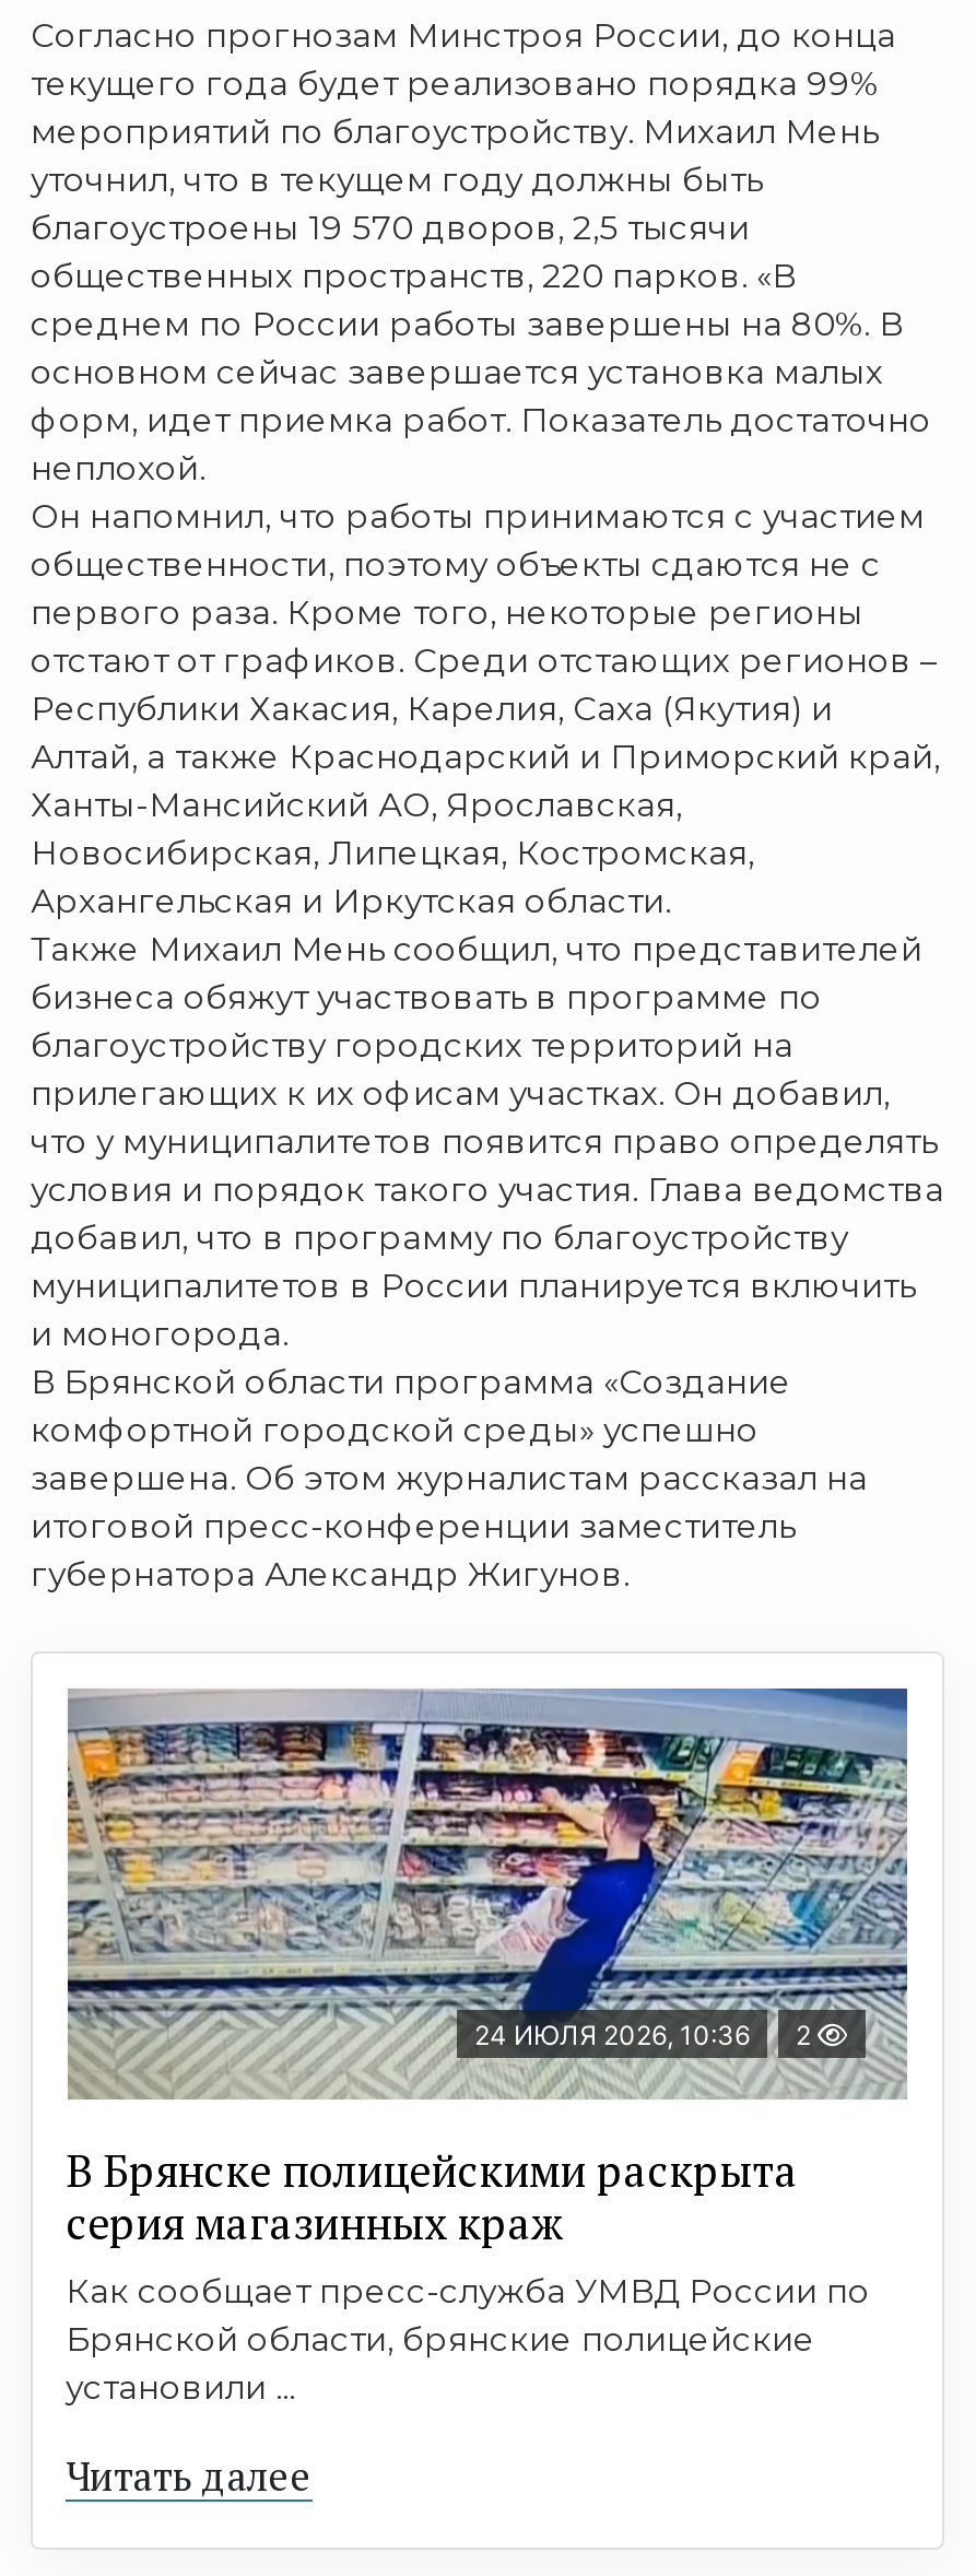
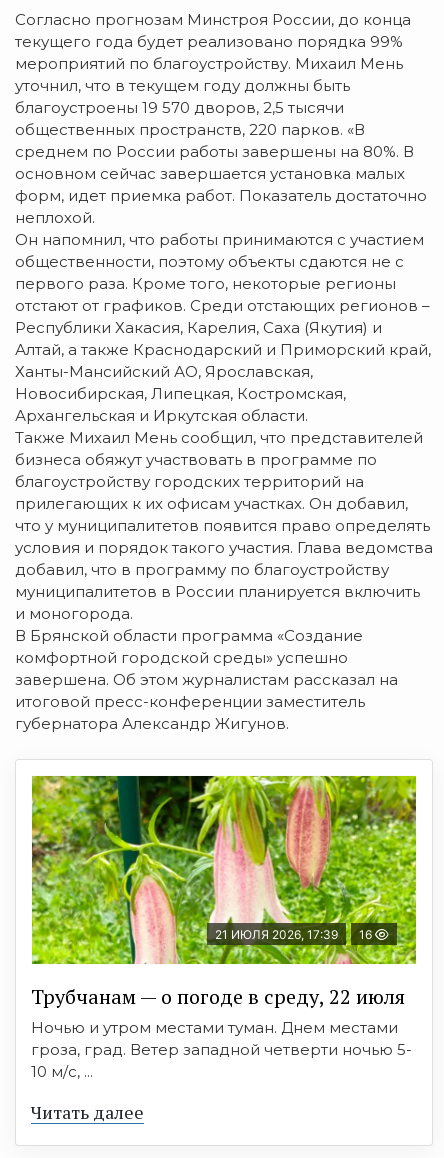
- [image]
- 24 ИЮЛЯ 2026, 10:36
- 2
+ [image]
+ 21 ИЮЛЯ 2026, 17:39
+ 16

- В Брянске полицейскими раскрыта
- серия магазинных краж
- Как сообщает пресс-служба УМВД России по
- Брянской области, брянские полицейские
- установили ...
+ Трубчанам — о погоде в среду, 22 июля
+ Ночью и утром местами туман. Днем местами
+ гроза, град. Ветер западной четверти ночью 5-
+ 10 м/с, ...
